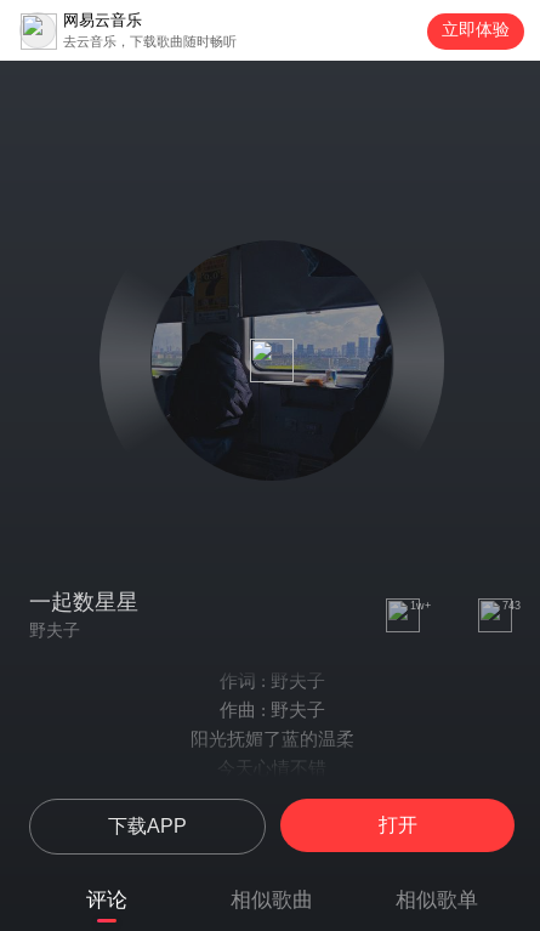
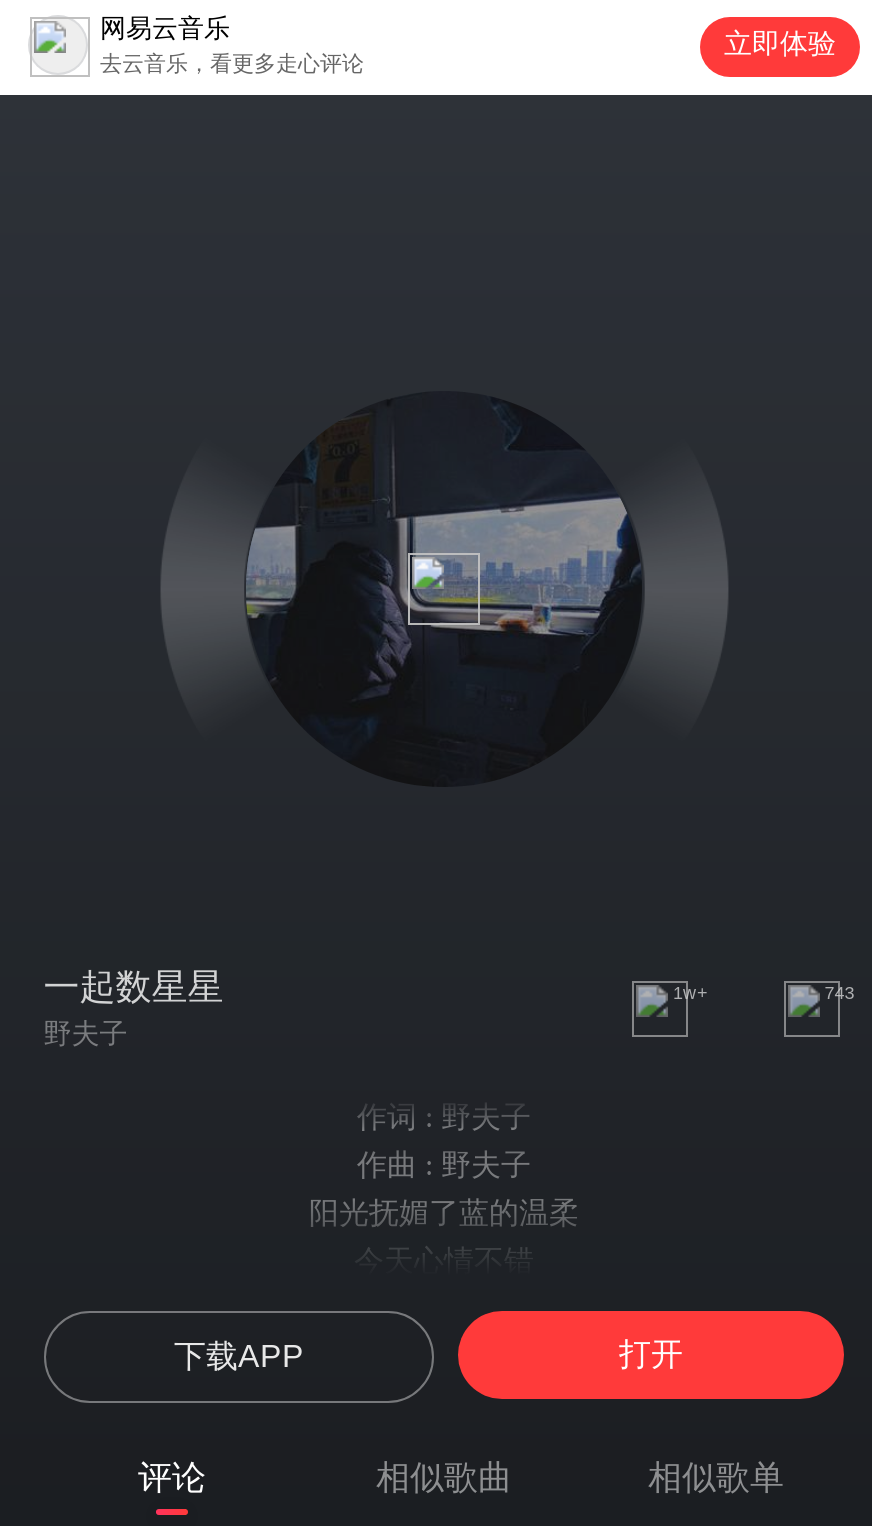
- 去云音乐，下载歌曲随时畅听
+ 去云音乐，看更多走心评论
